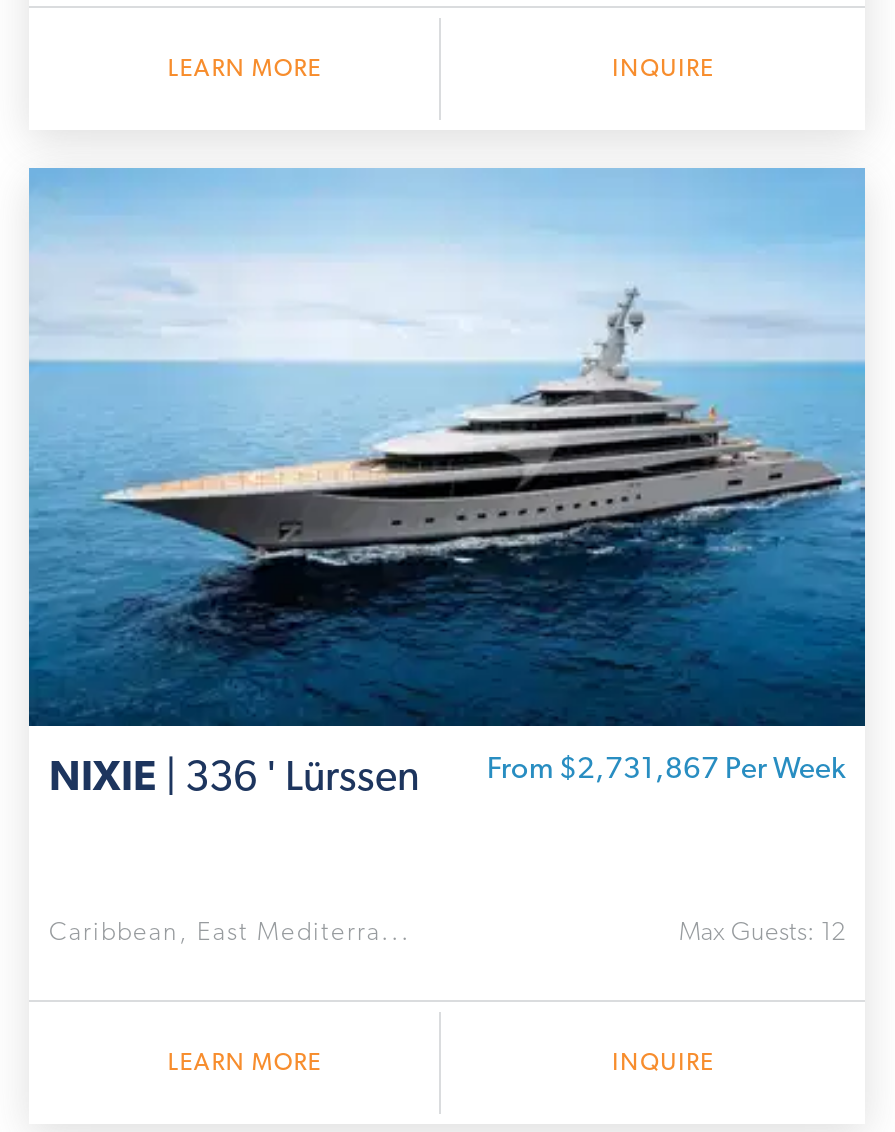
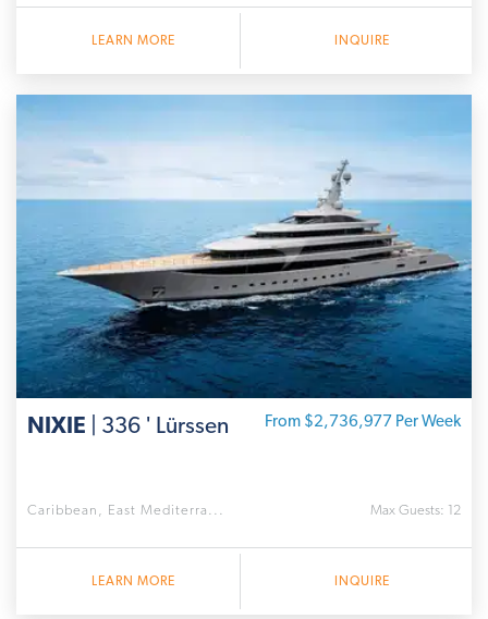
- From $2,731,867 Per Week
+ From $2,736,977 Per Week
